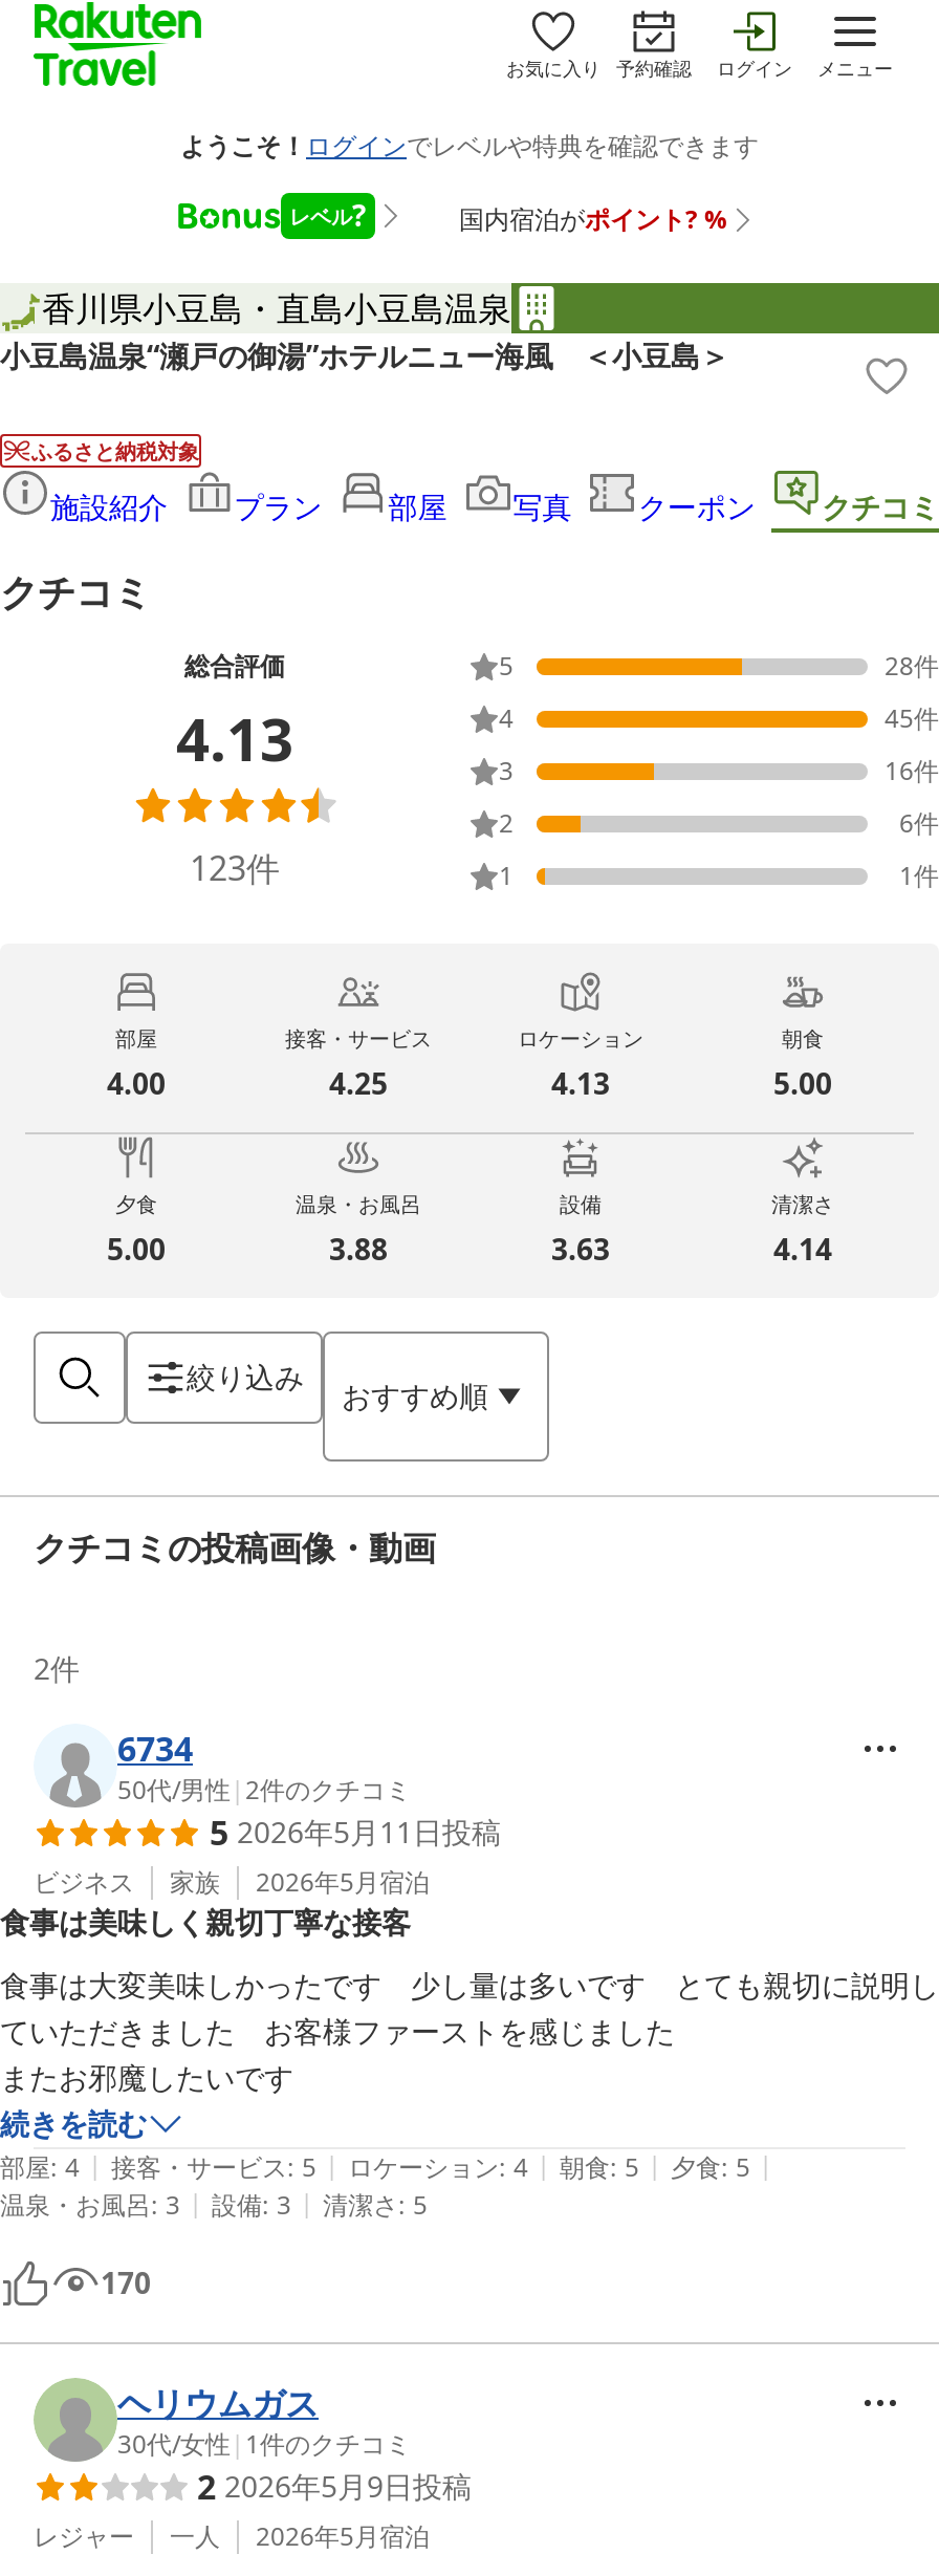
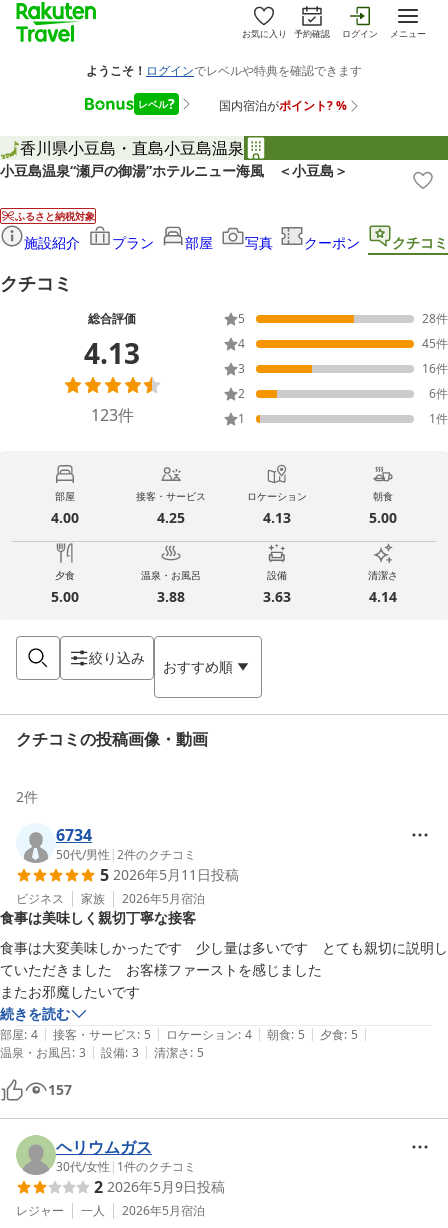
- 170
+ 157
